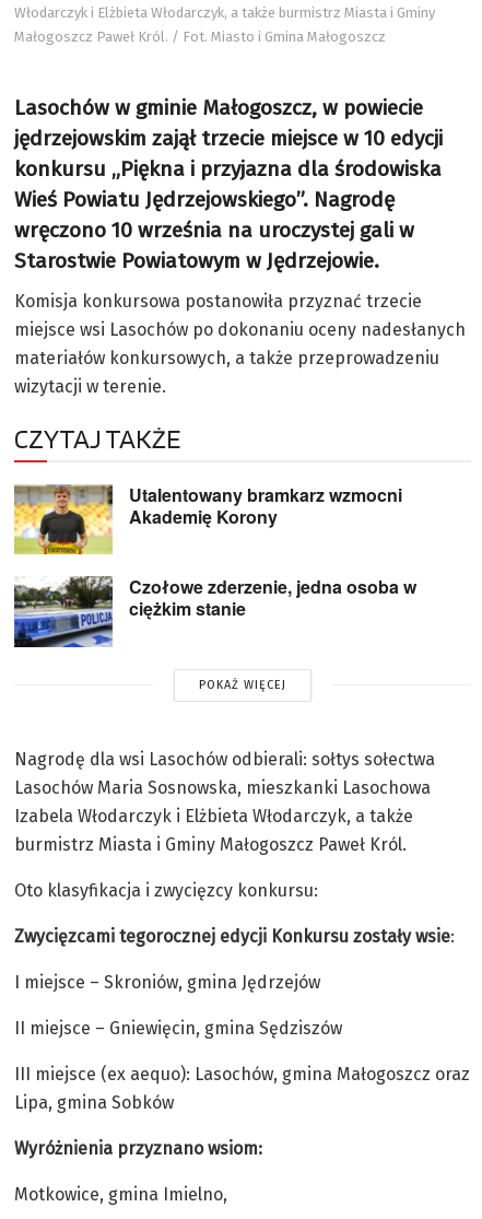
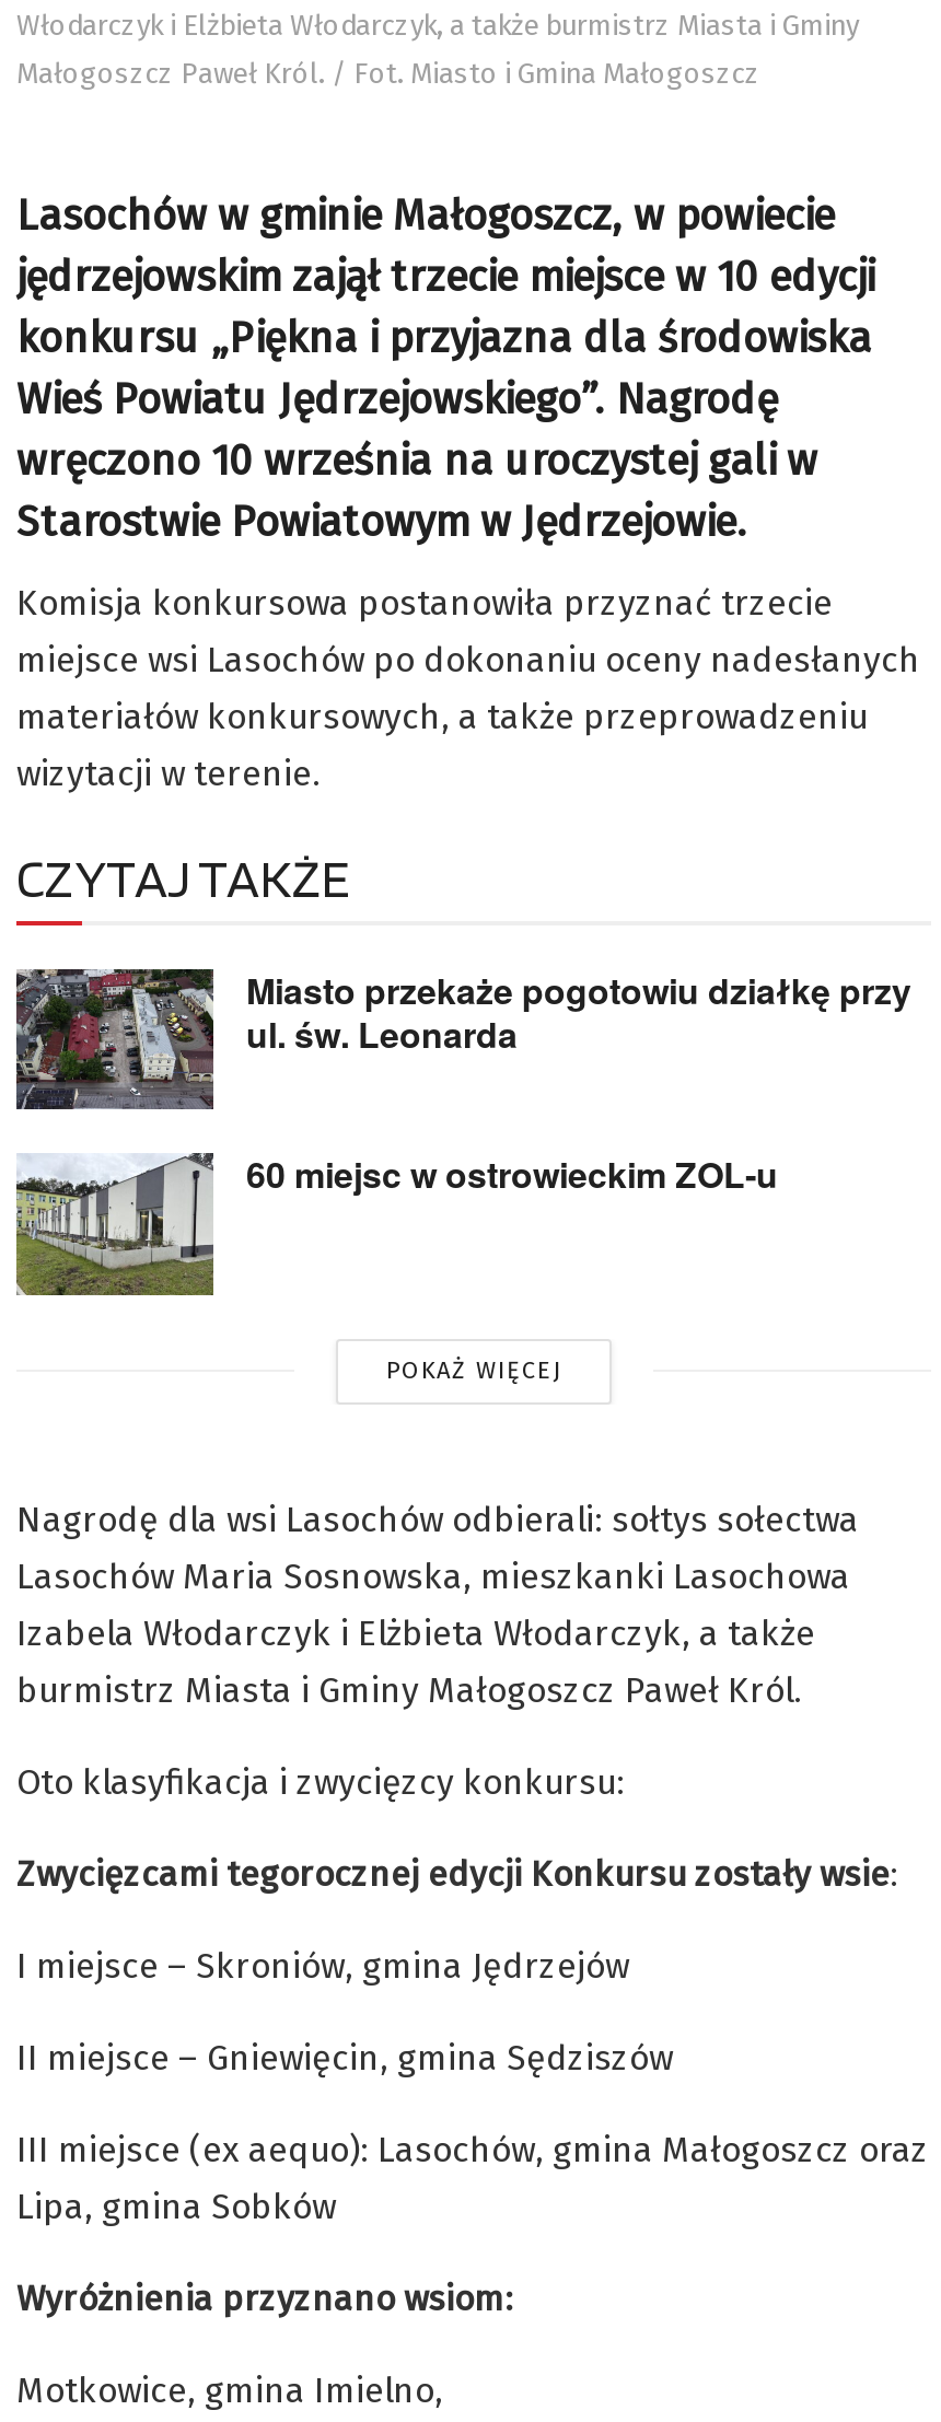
- [image]
- Utalentowany bramkarz wzmocni
- Akademię Korony
+ [image]
+ Miasto przekaże pogotowiu działkę przy
+ ul. św. Leonarda

- [image]
- Czołowe zderzenie, jedna osoba w
- ciężkim stanie
+ [image]
+ 60 miejsc w ostrowieckim ZOL-u
